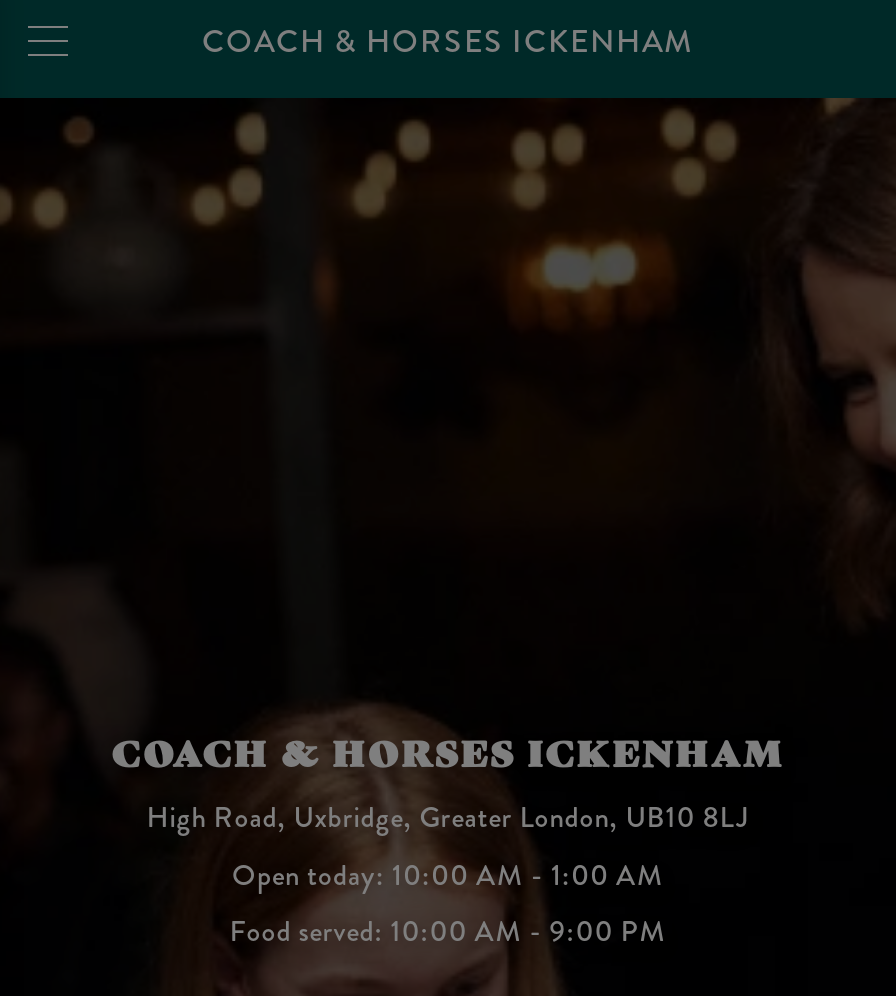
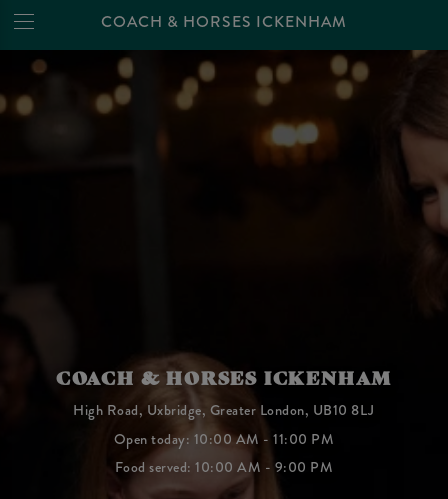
- Open today: 10:00 AM - 1:00 AM
+ Open today: 10:00 AM - 11:00 PM
